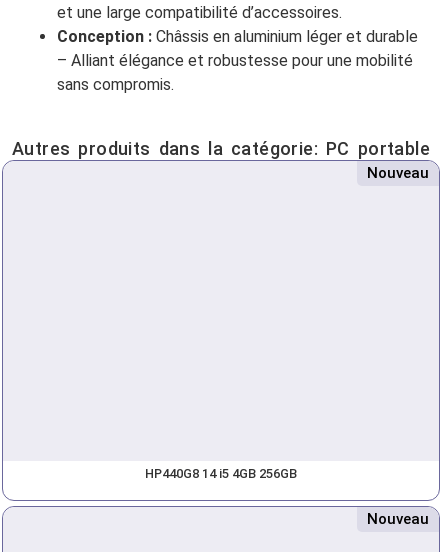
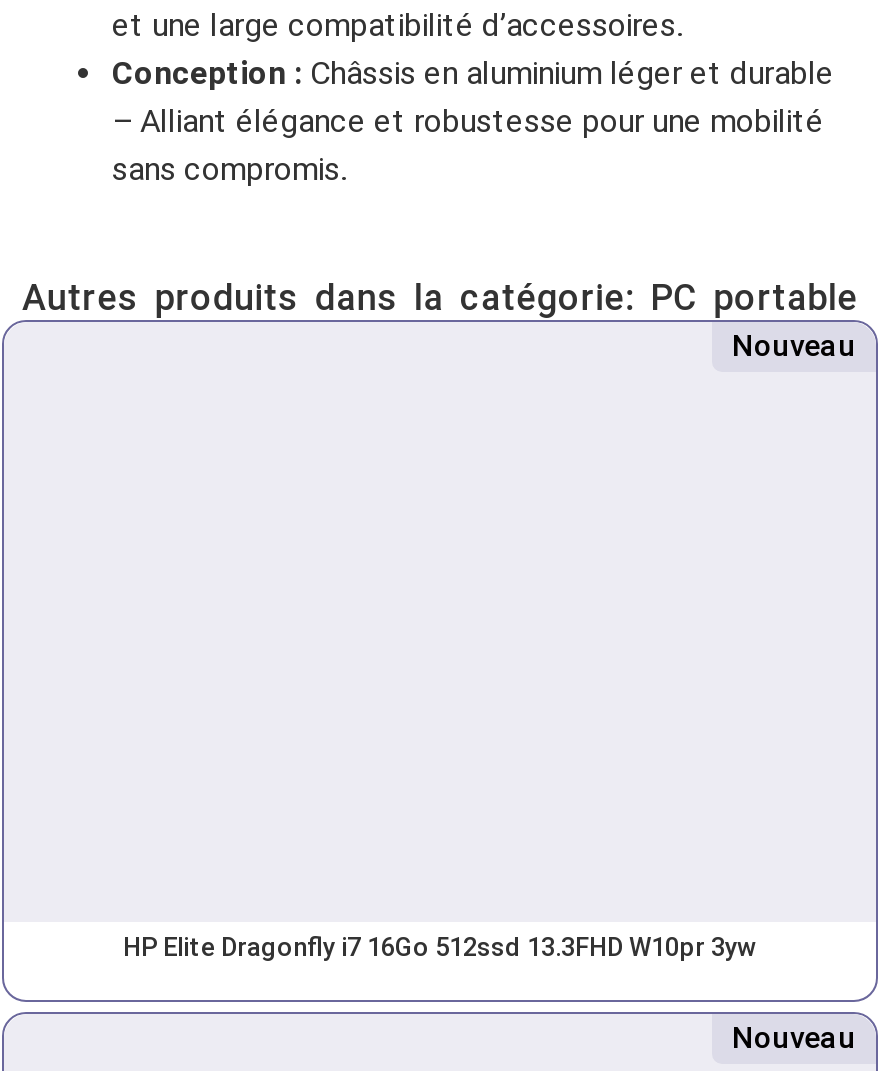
- HP440G8 14 i5 4GB 256GB
+ HP Elite Dragonfly i7 16Go 512ssd 13.3FHD W10pr 3yw
